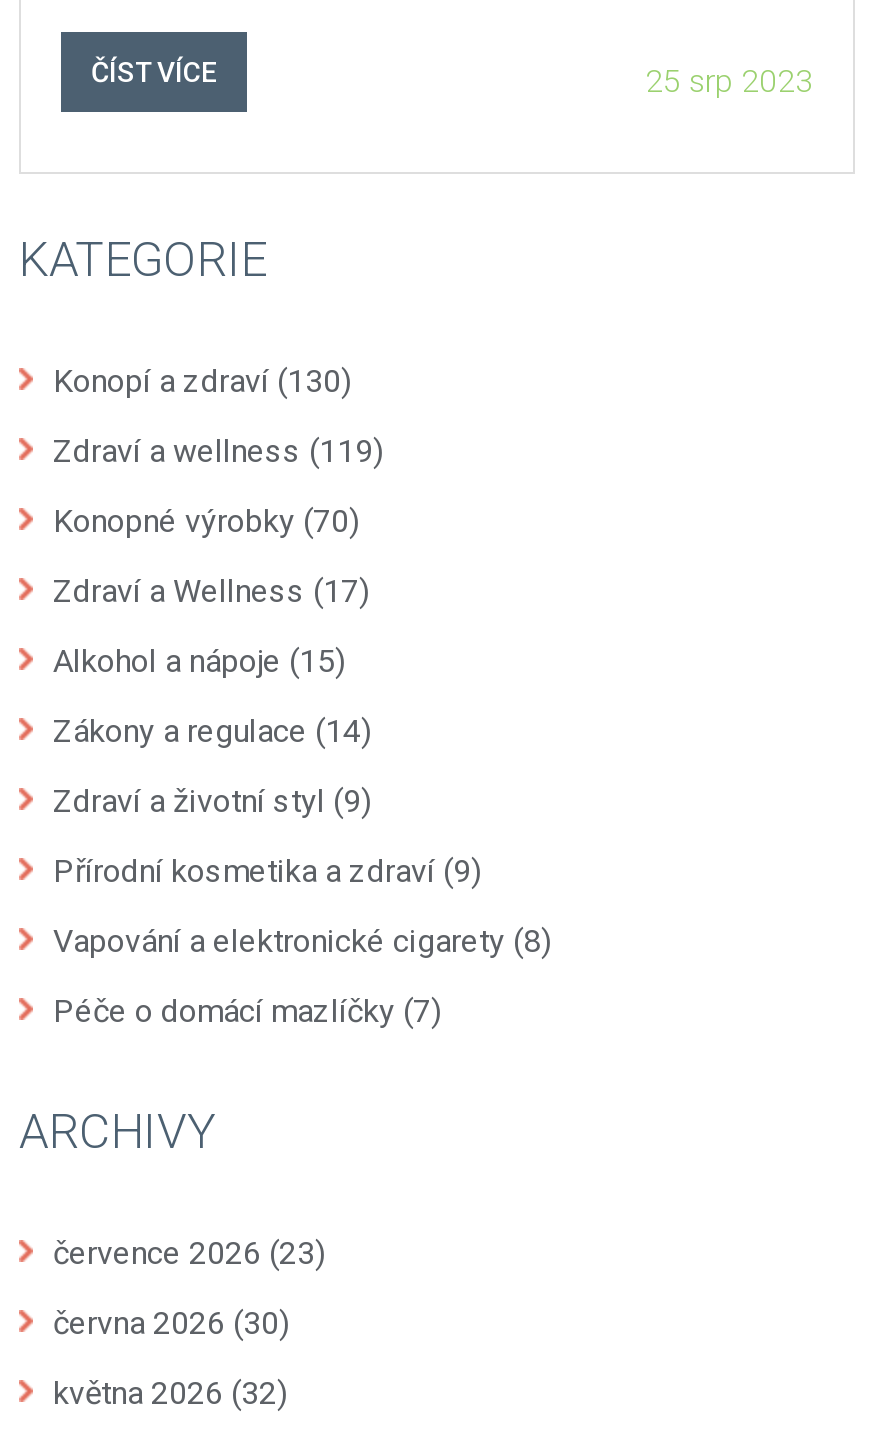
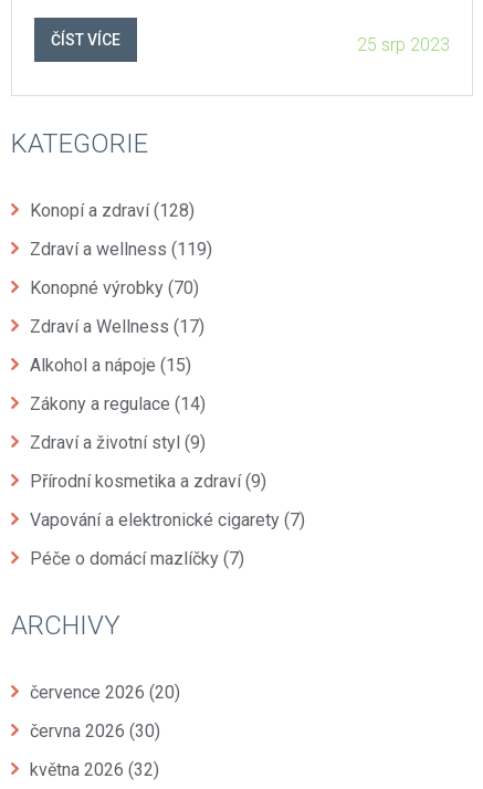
- Konopí a zdraví (130)
+ Konopí a zdraví (128)

- Vapování a elektronické cigarety (8)
+ Vapování a elektronické cigarety (7)

- července 2026 (23)
+ července 2026 (20)
